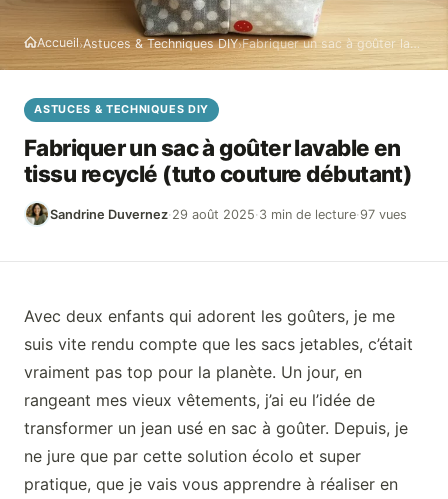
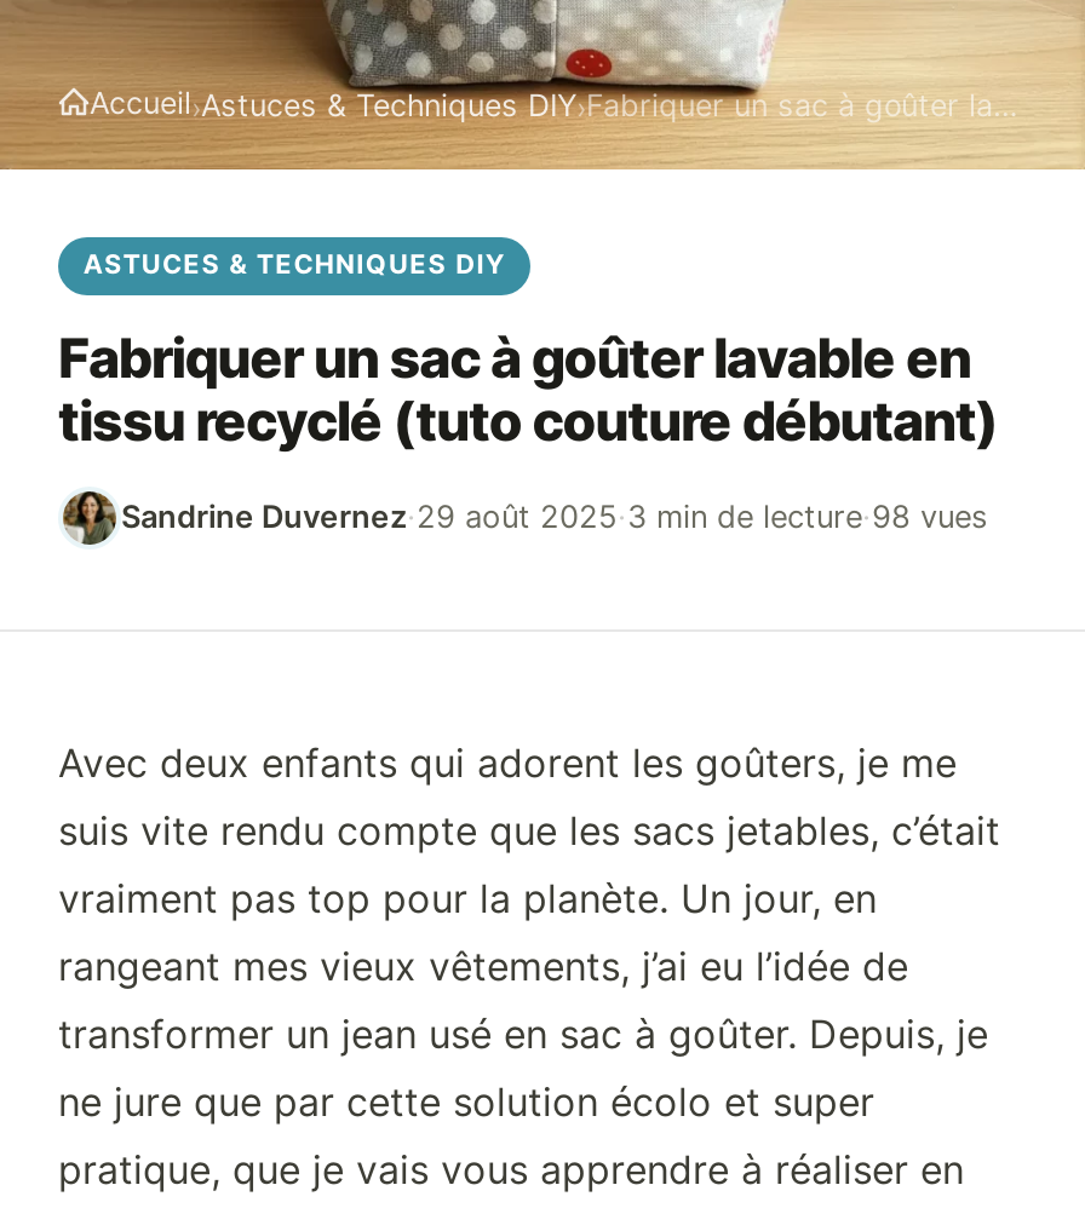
- Sandrine Duvernez · 29 août 2025 · 3 min de lecture · 97 vues
+ Sandrine Duvernez · 29 août 2025 · 3 min de lecture · 98 vues
